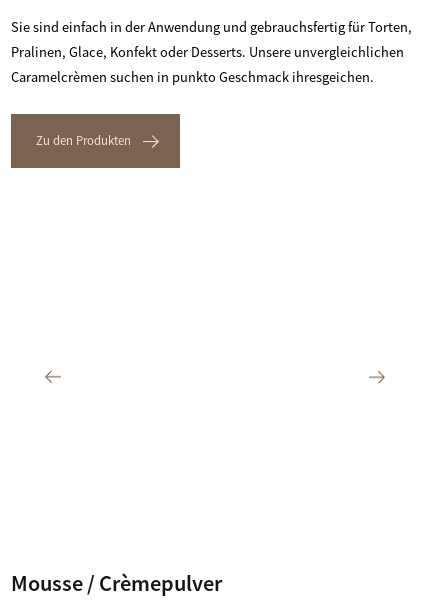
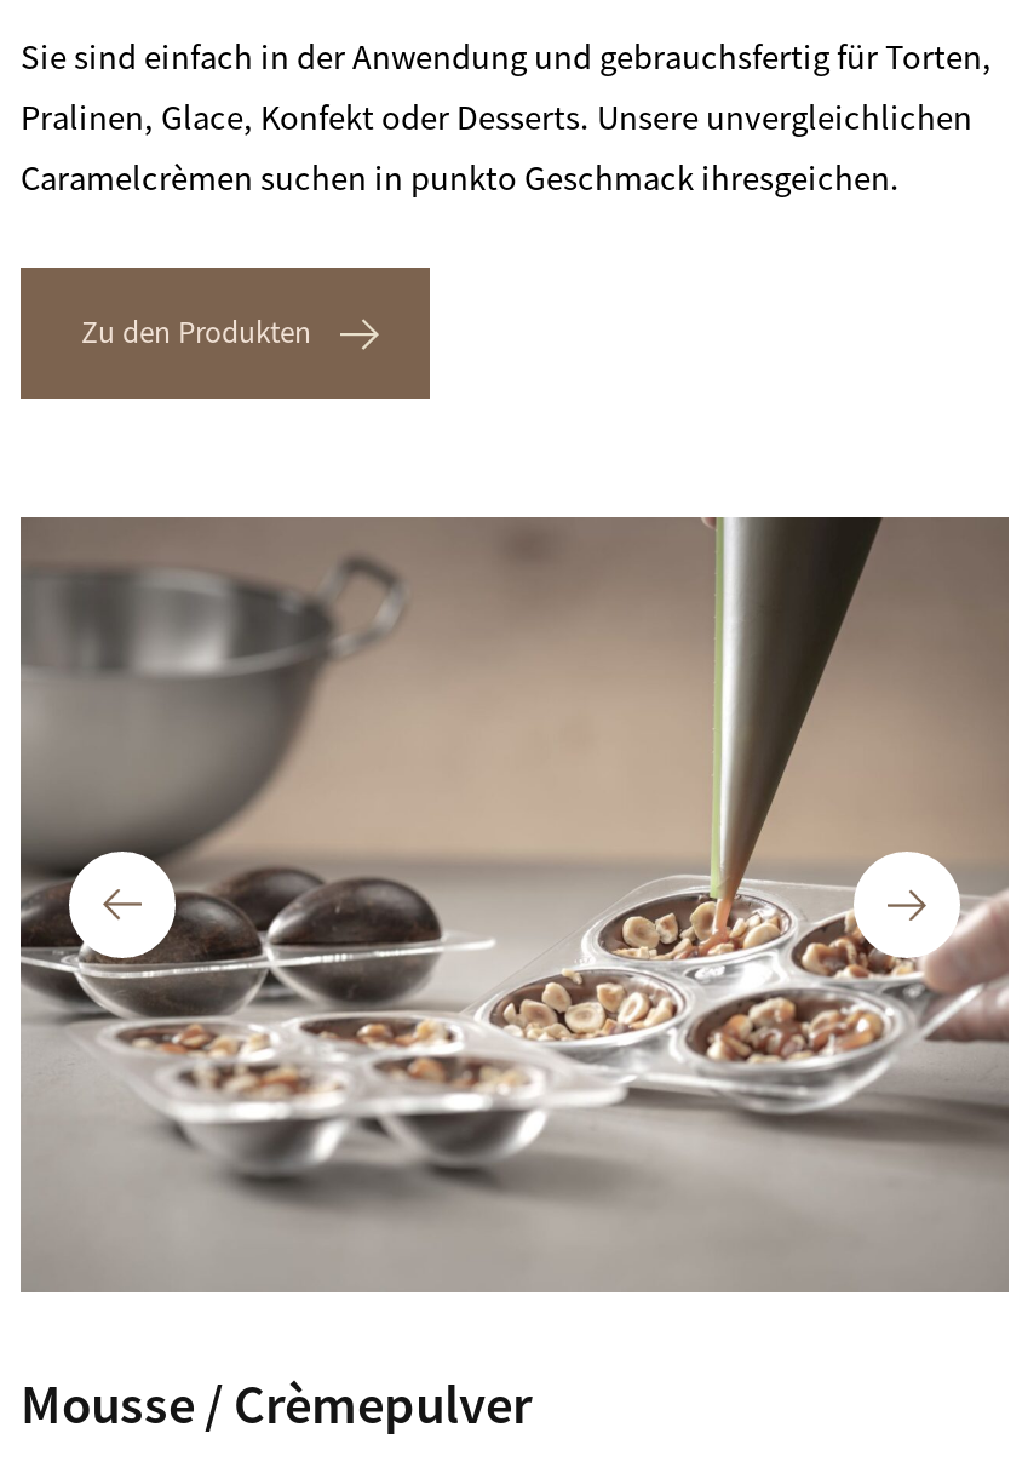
+ [image]
